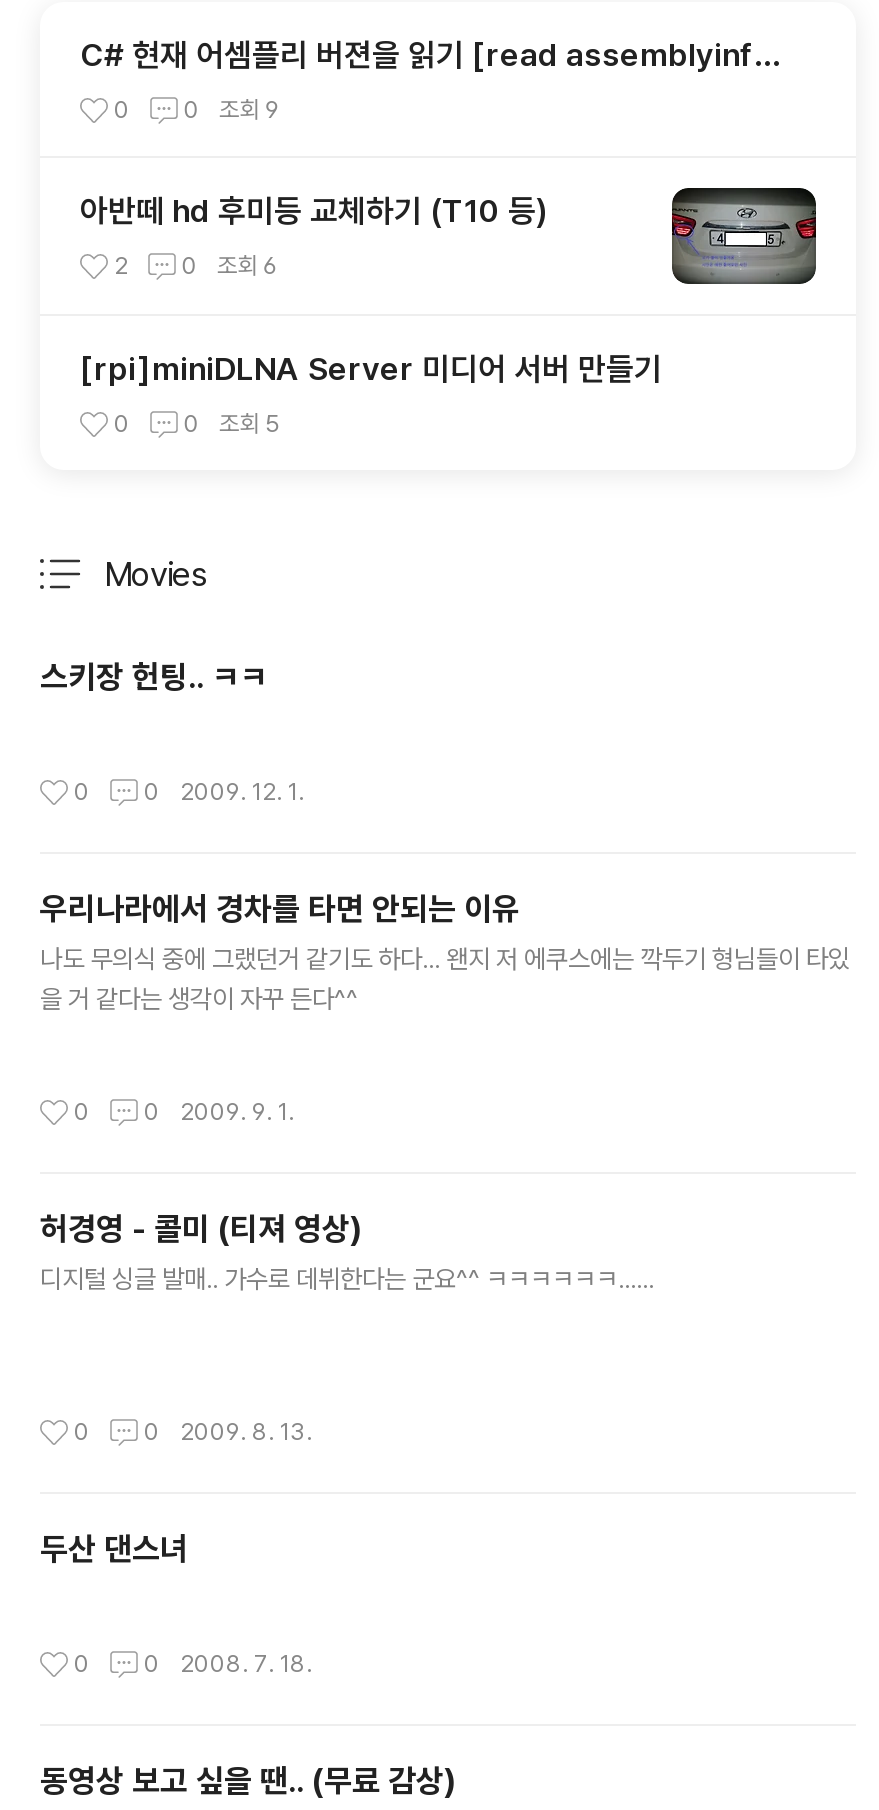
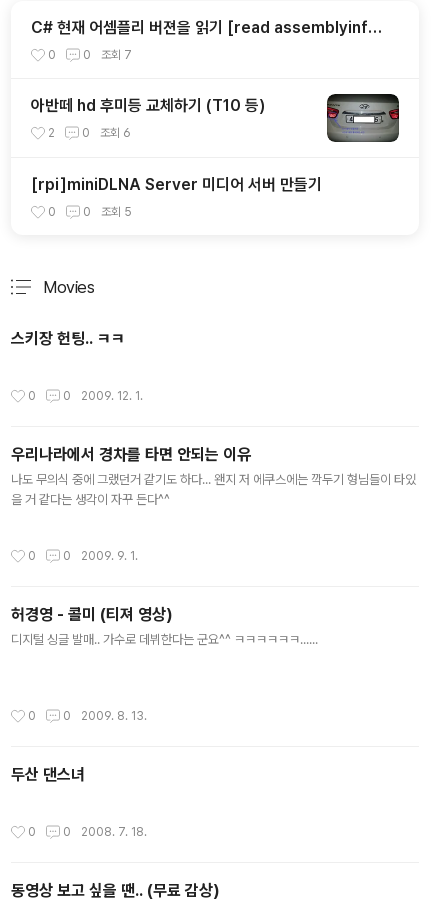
- 조회 9
+ 조회 7
